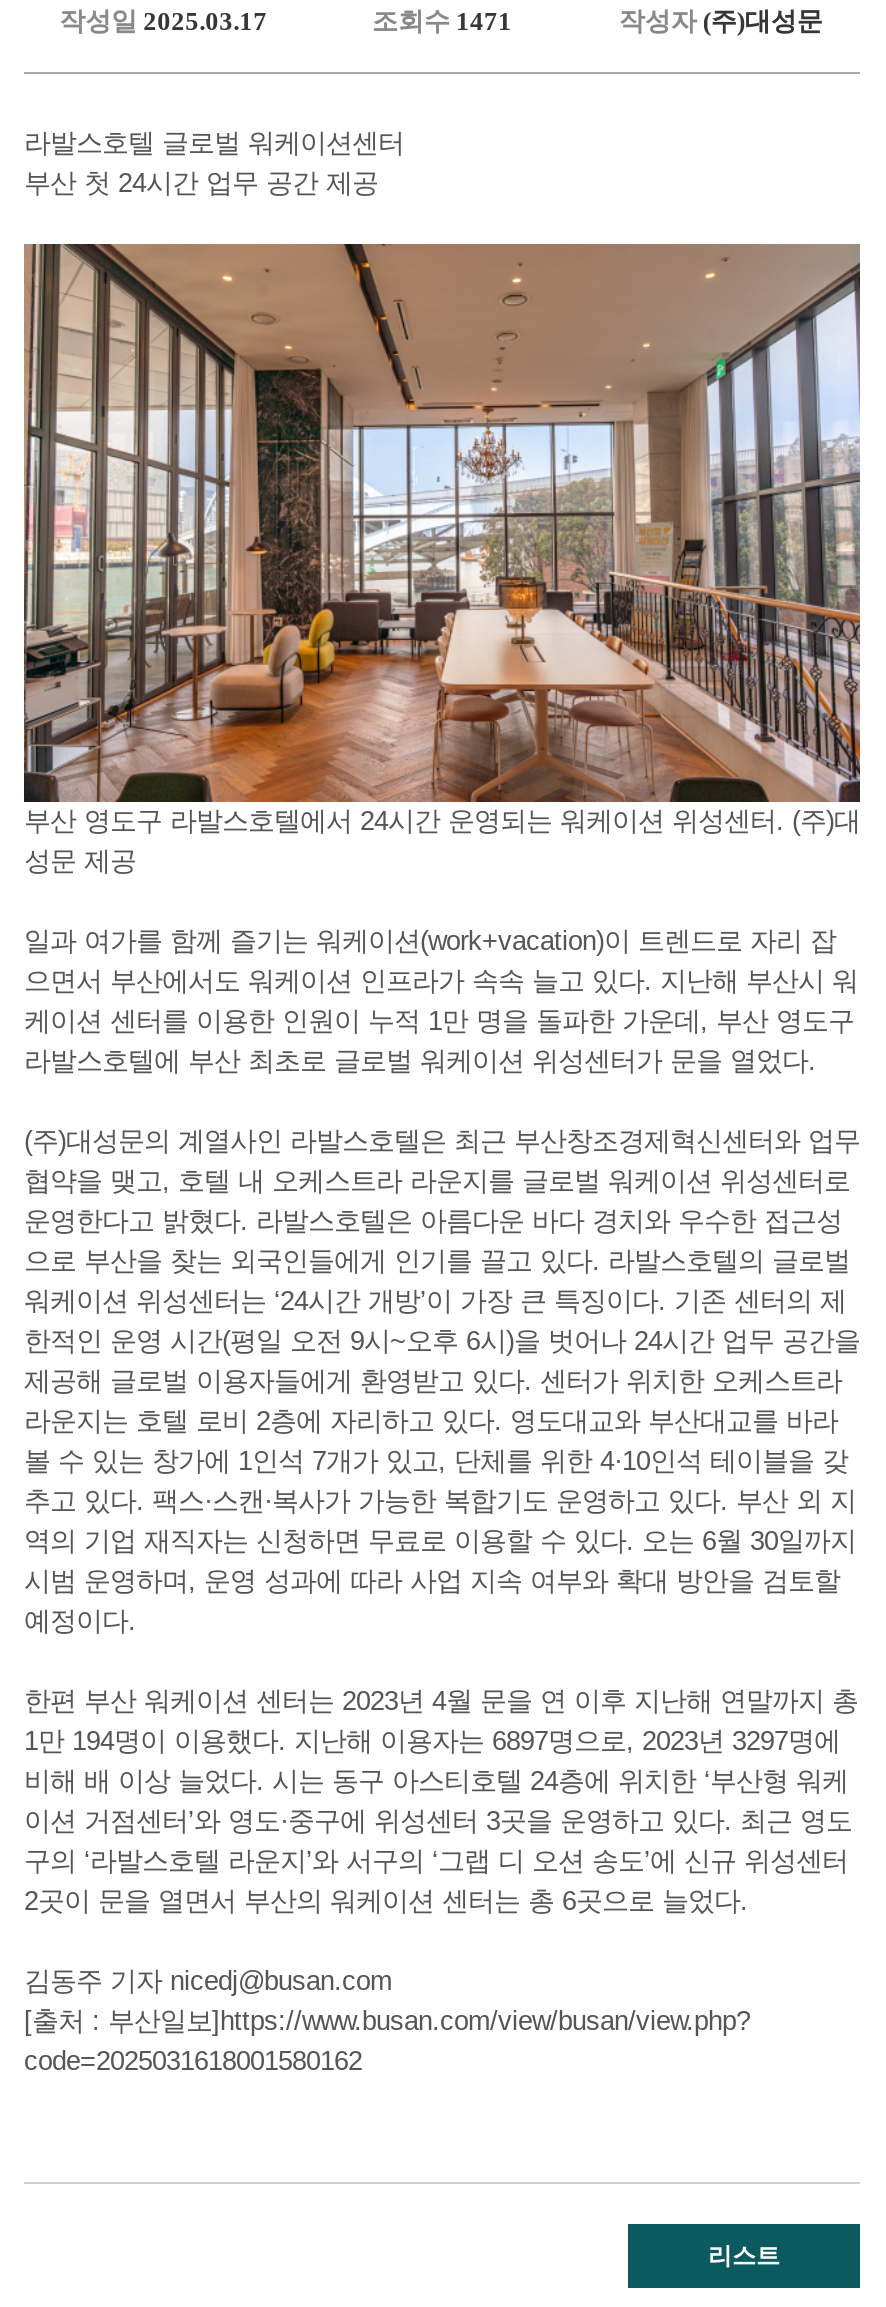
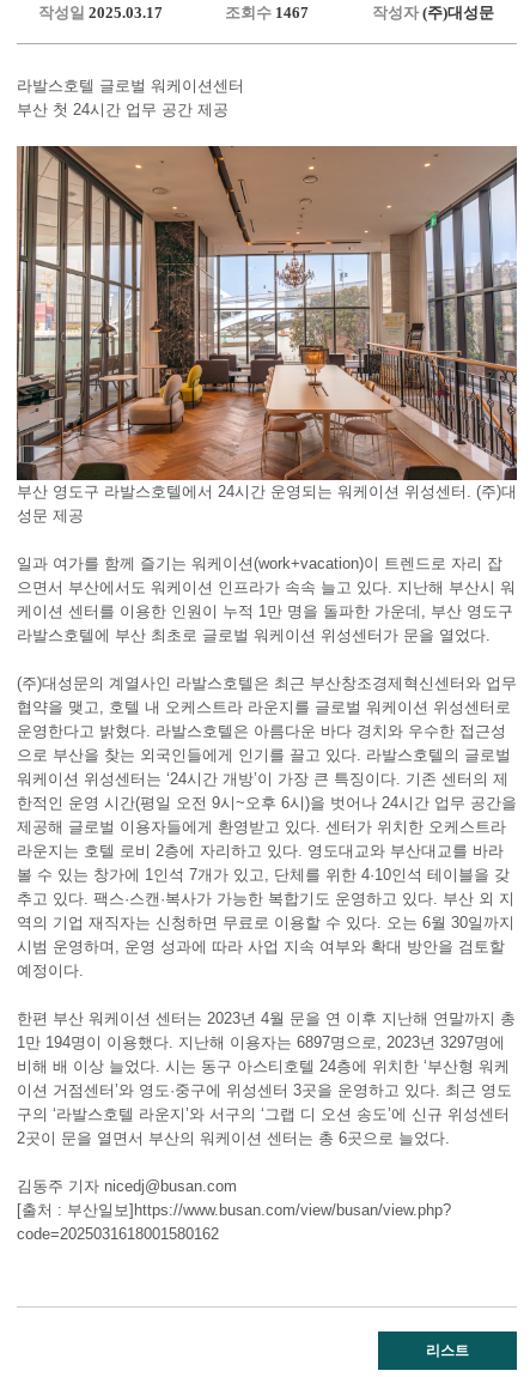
- 조회수 1471
+ 조회수 1467
